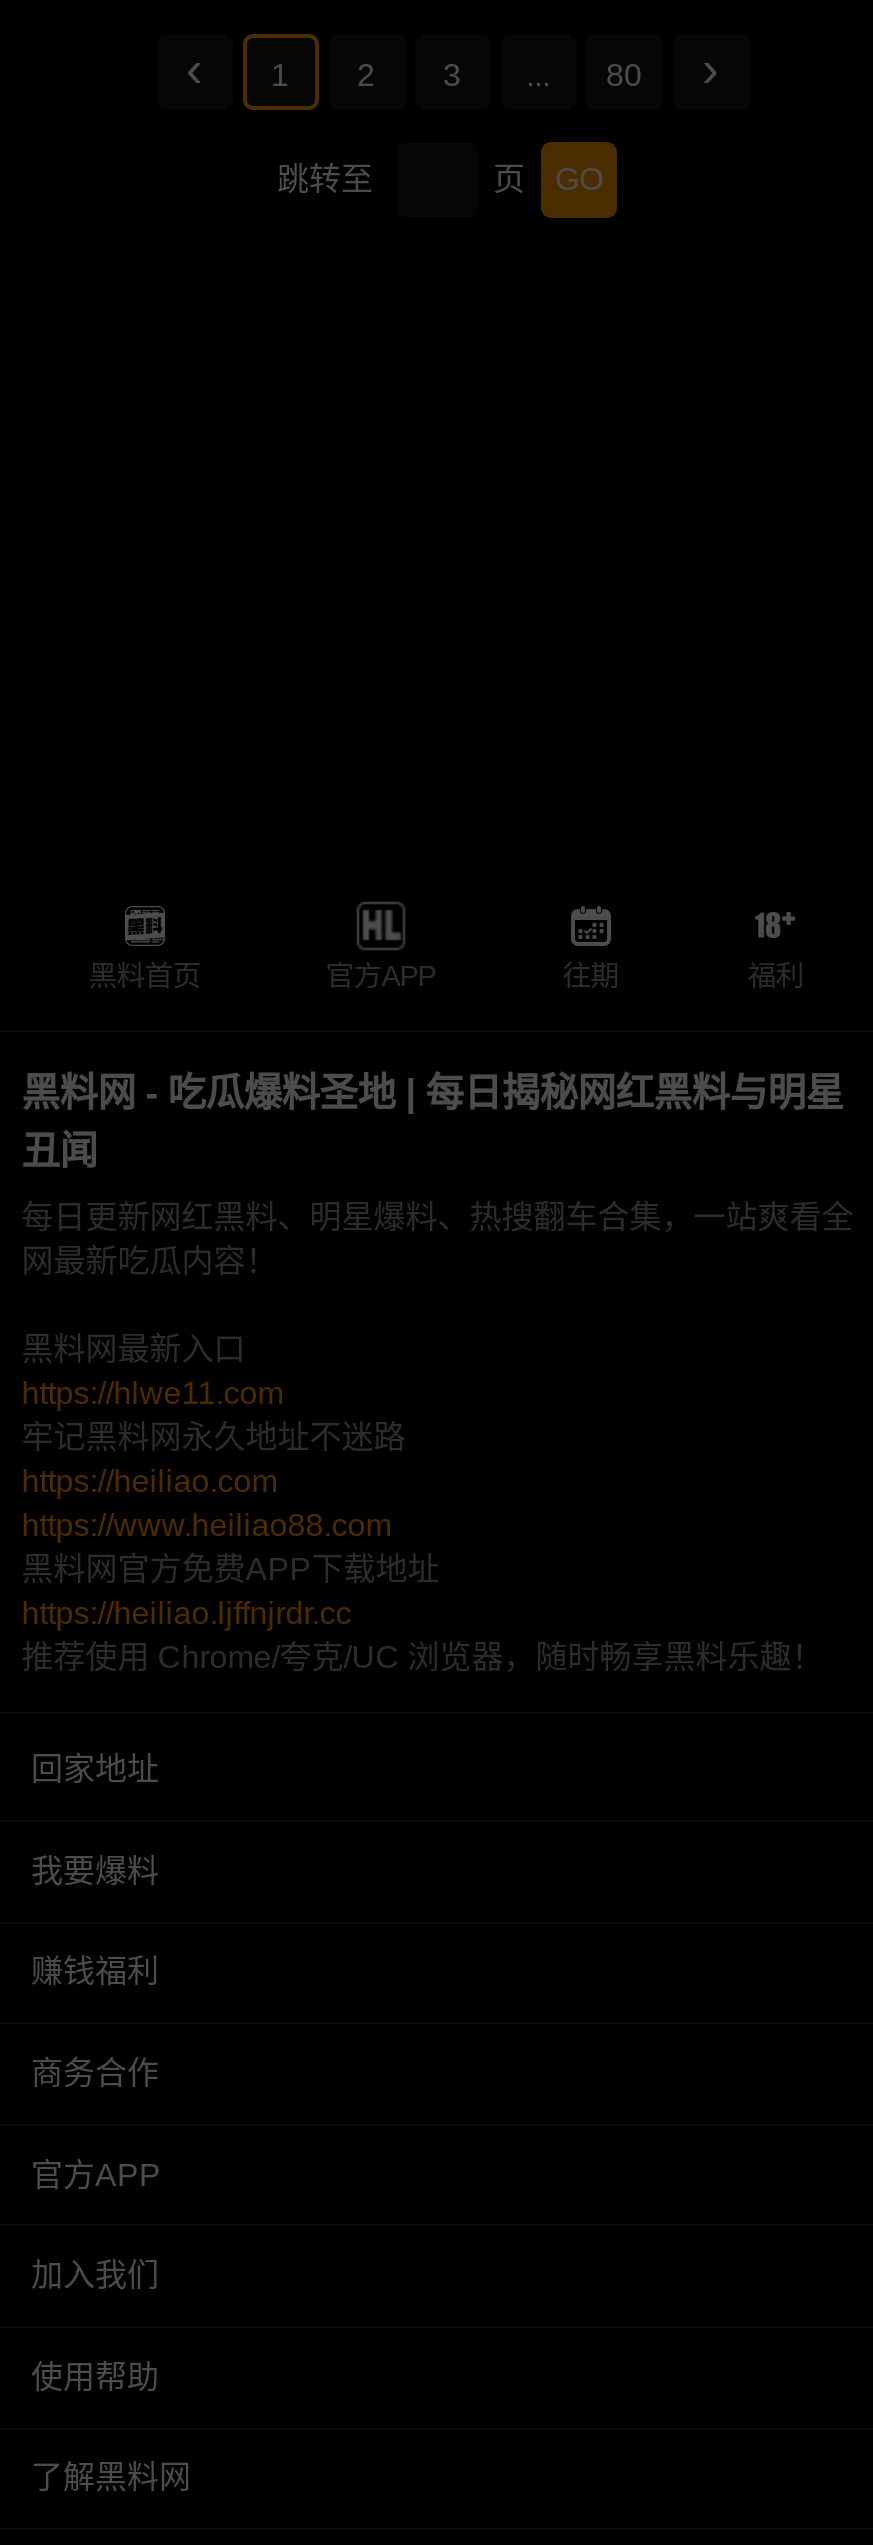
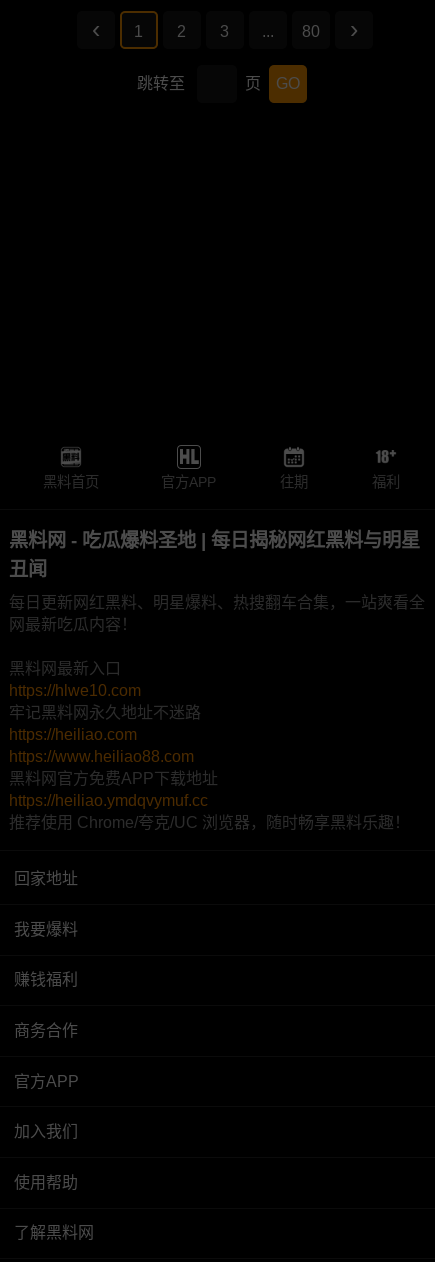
- https://hlwe11.com
+ https://hlwe10.com

- https://heiliao.ljffnjrdr.cc
+ https://heiliao.ymdqvymuf.cc
